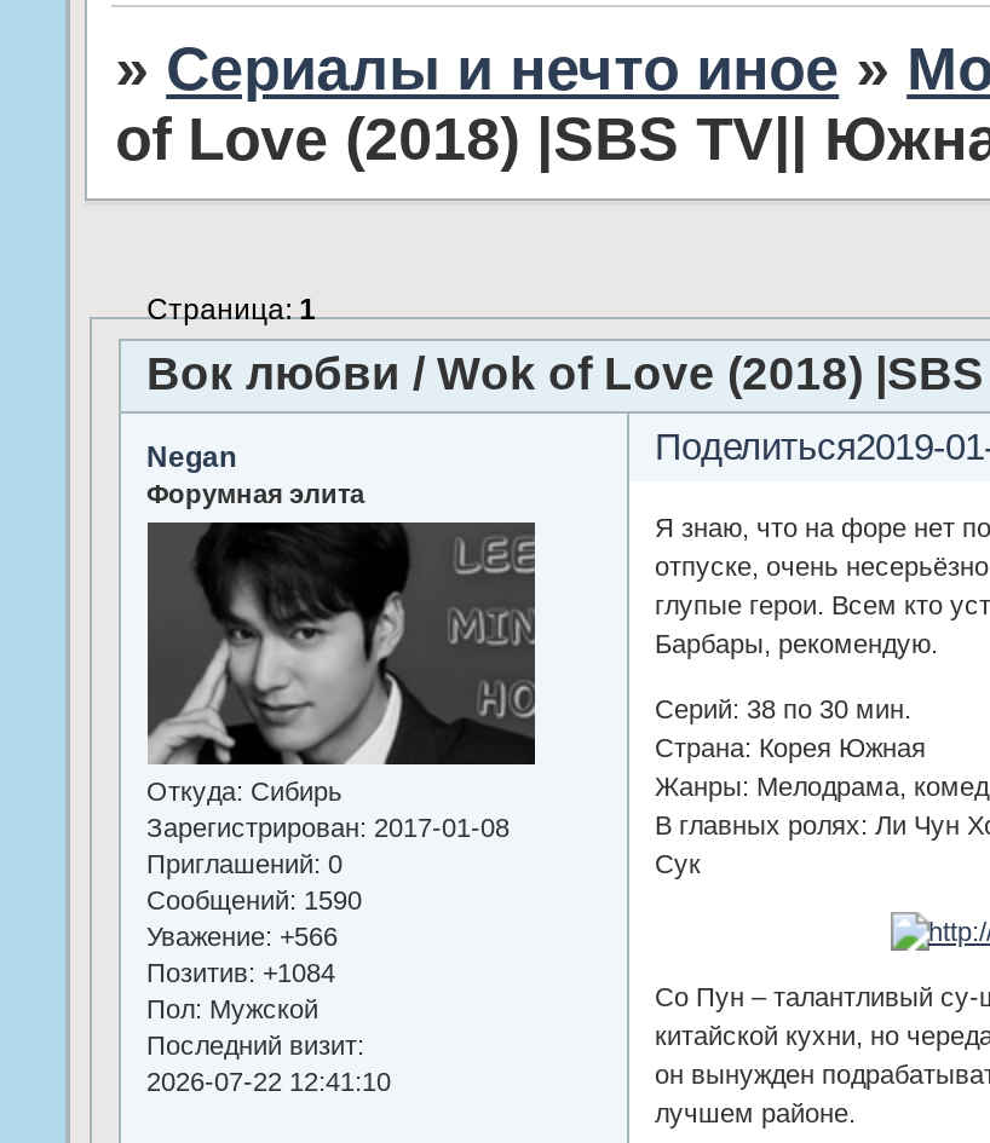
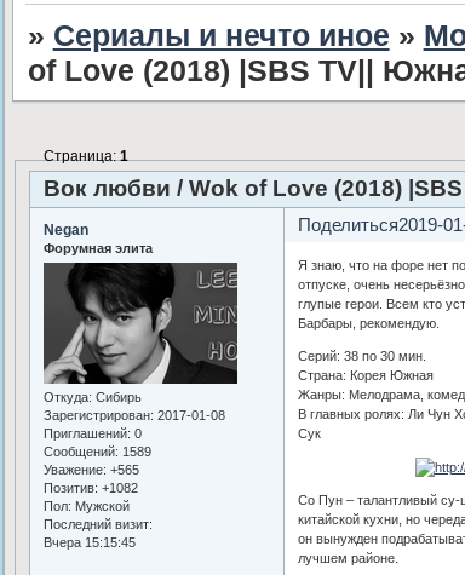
- Сообщений: 1590
+ Сообщений: 1589

- Уважение: +566
+ Уважение: +565

- Позитив: +1084
+ Позитив: +1082

- 2026-07-22 12:41:10
+ Вчера 15:15:45
